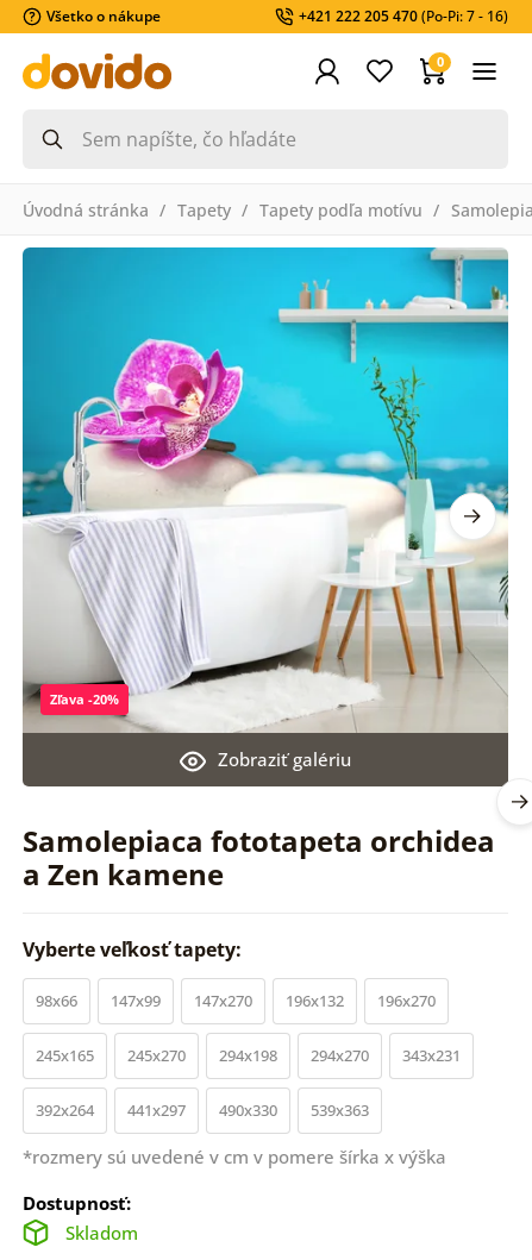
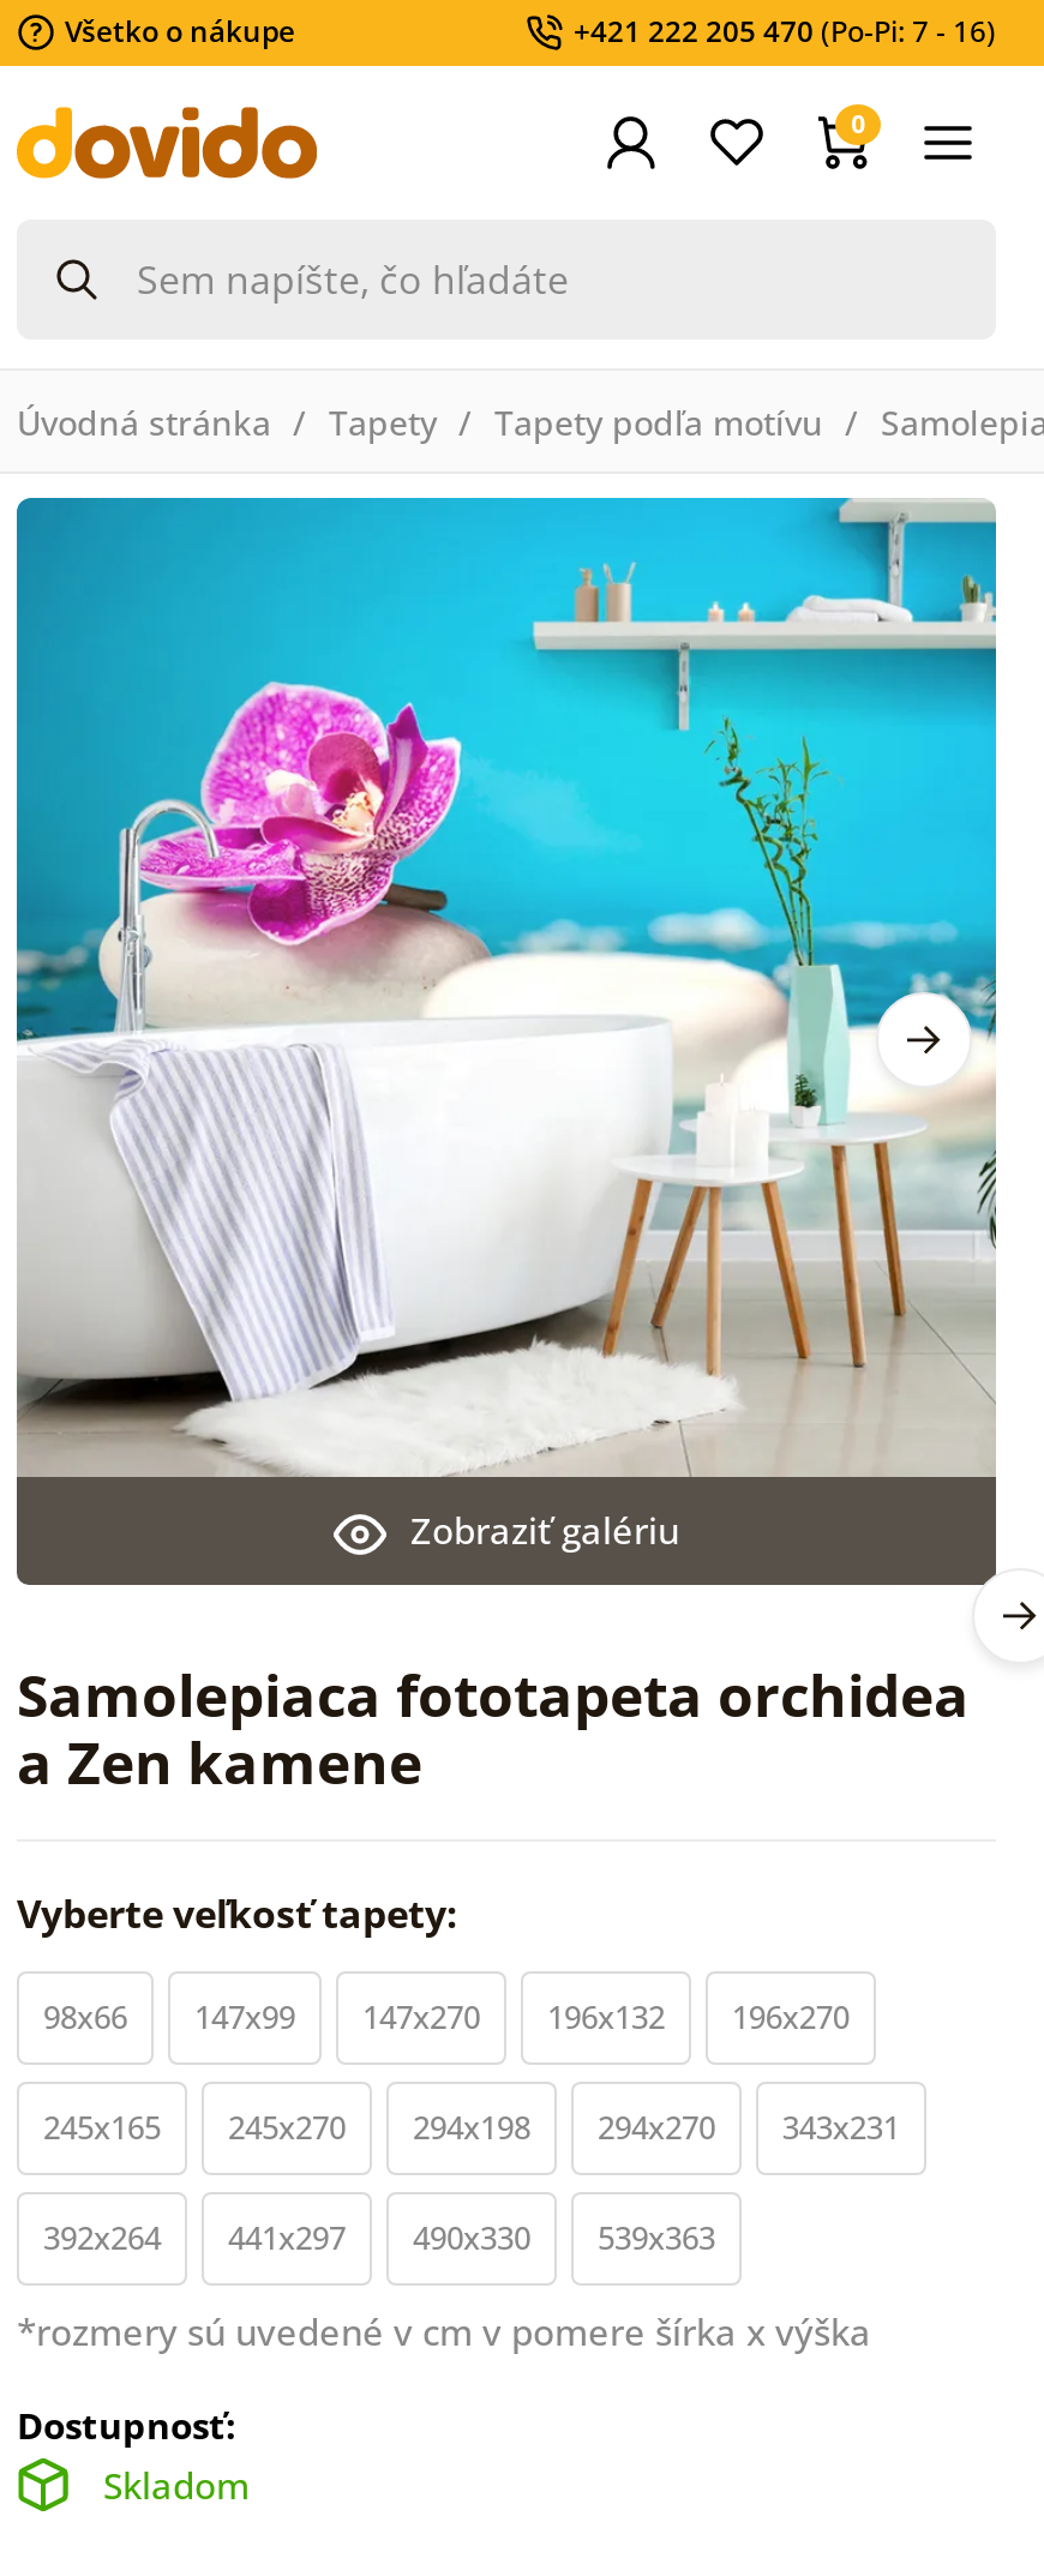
- Zľava -20%
